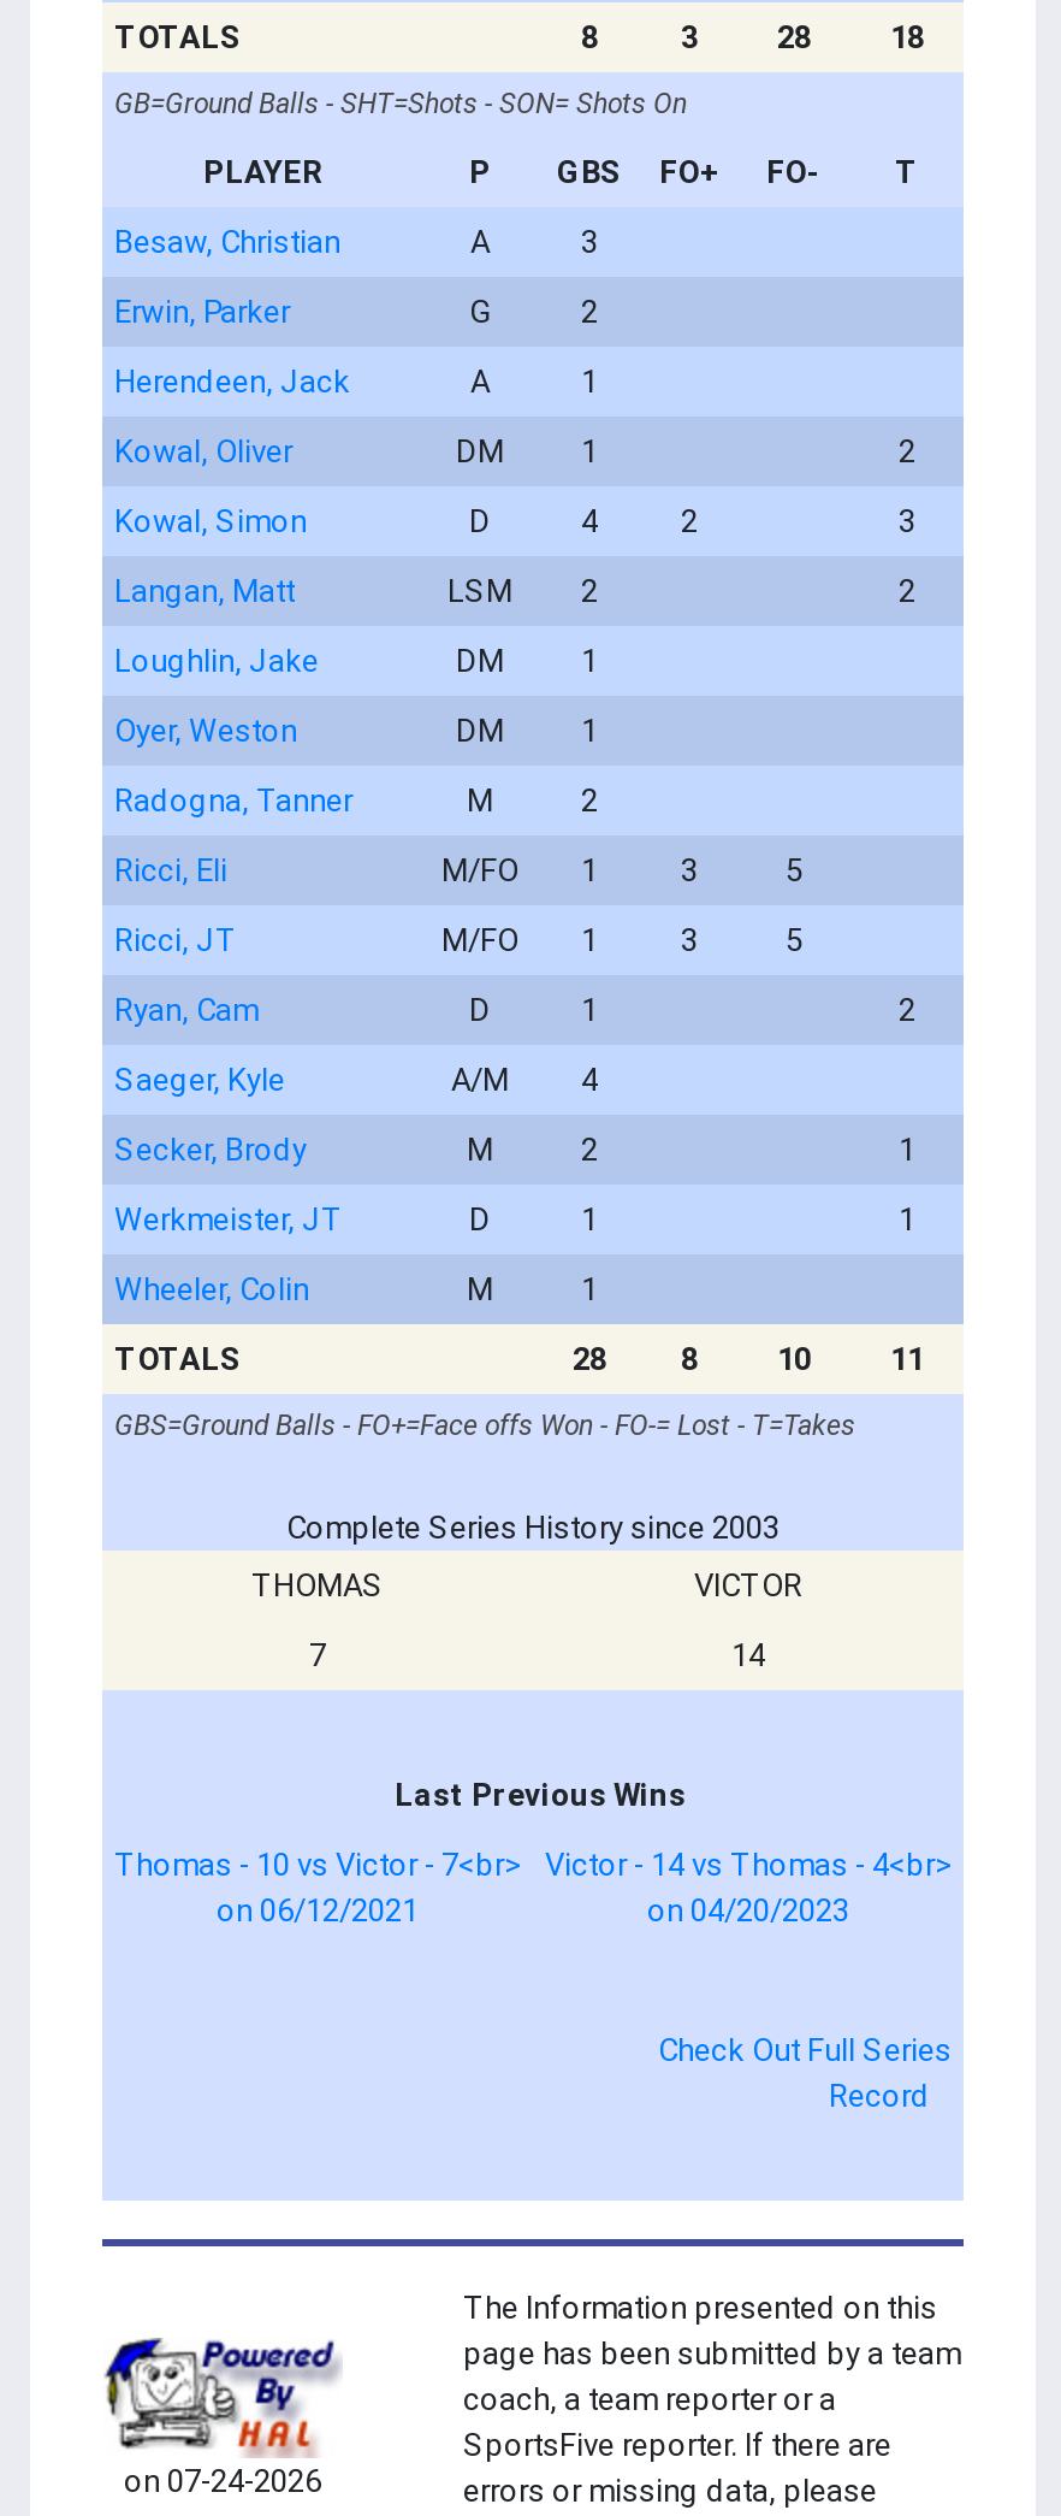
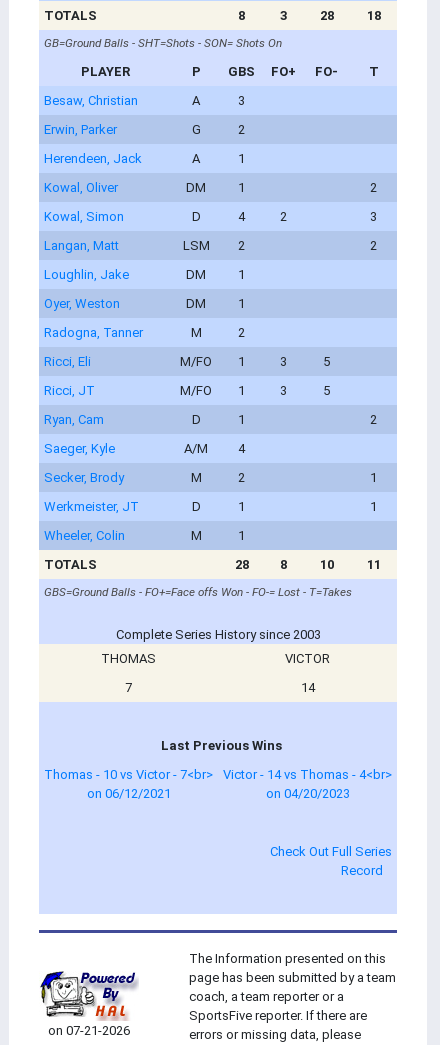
- on 07-24-2026
+ on 07-21-2026
